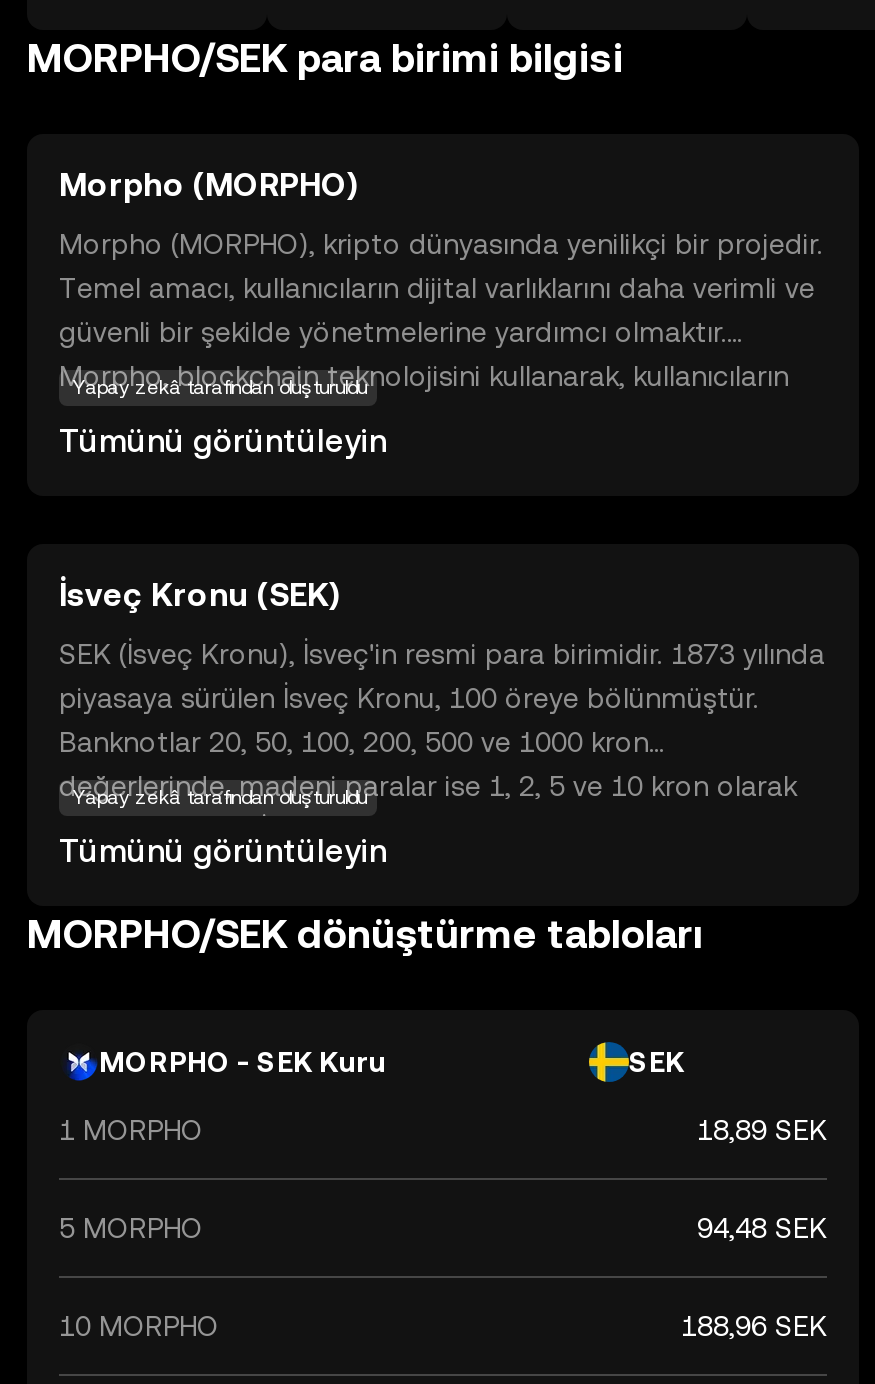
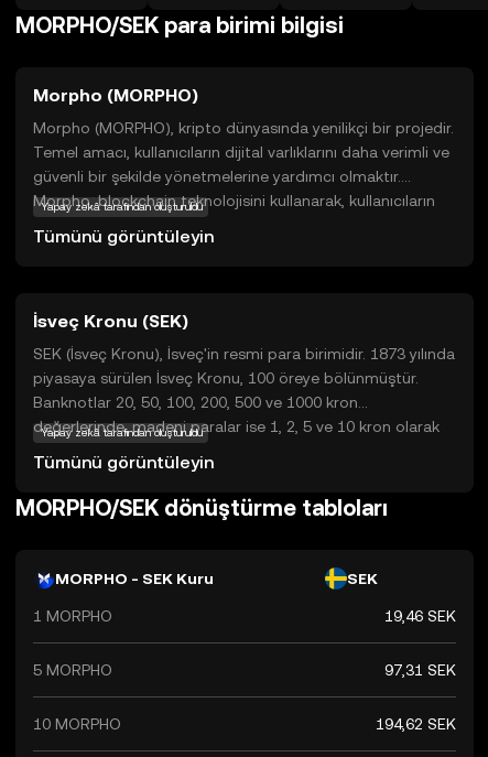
- 18,89 SEK
+ 19,46 SEK

- 94,48 SEK
+ 97,31 SEK

- 188,96 SEK
+ 194,62 SEK
